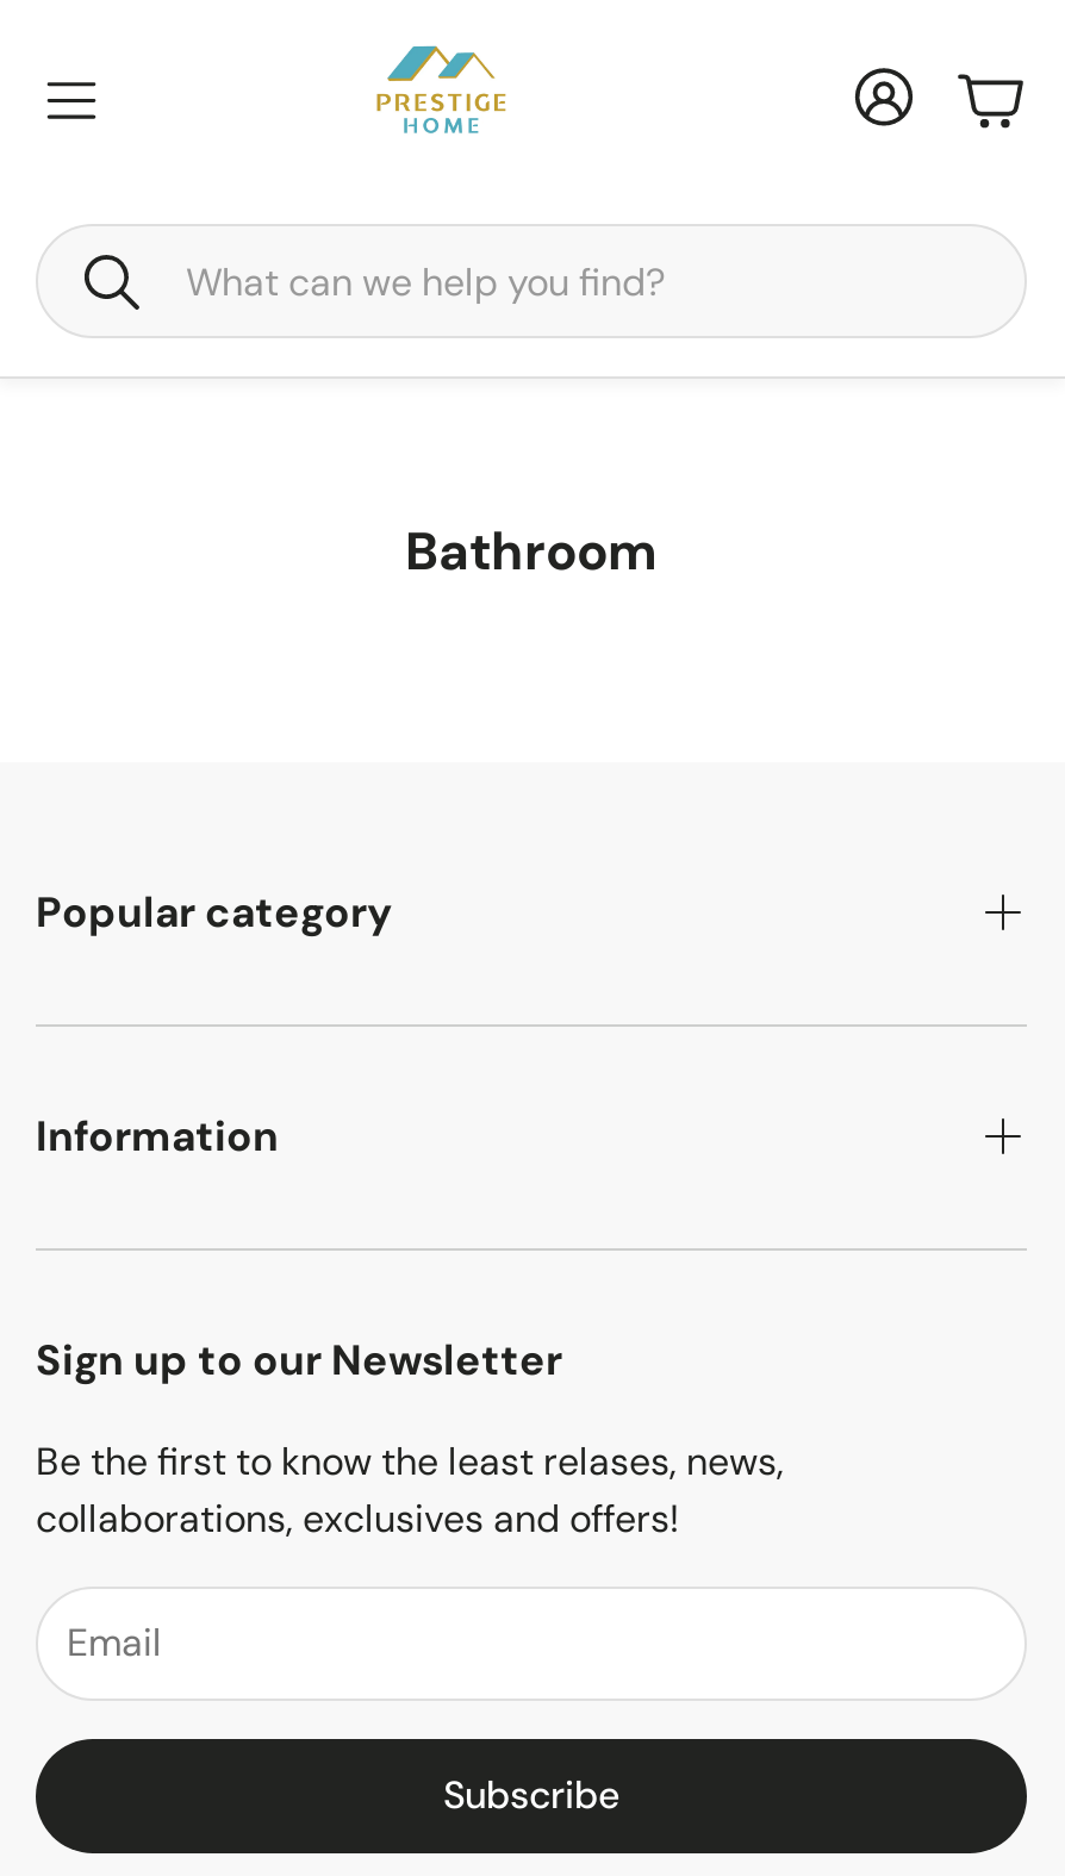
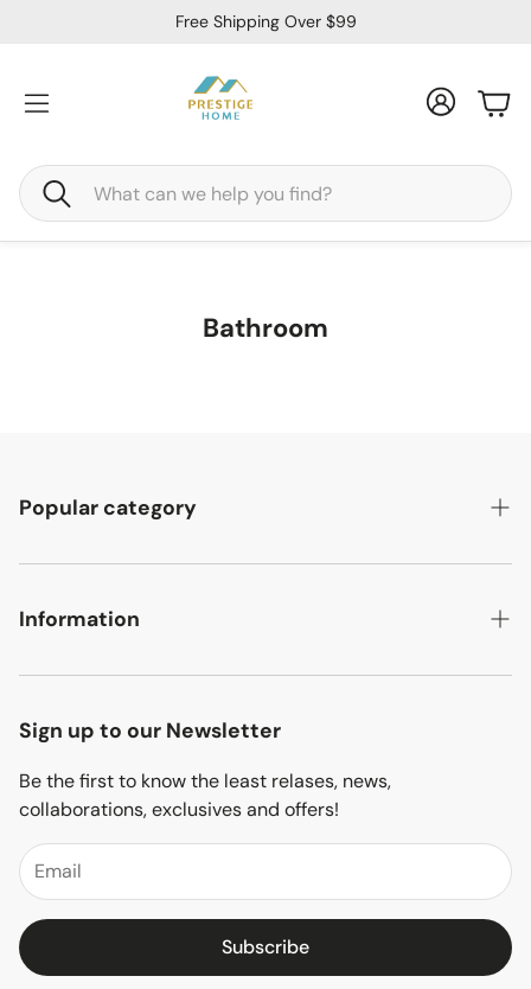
+ Free Shipping Over $99
